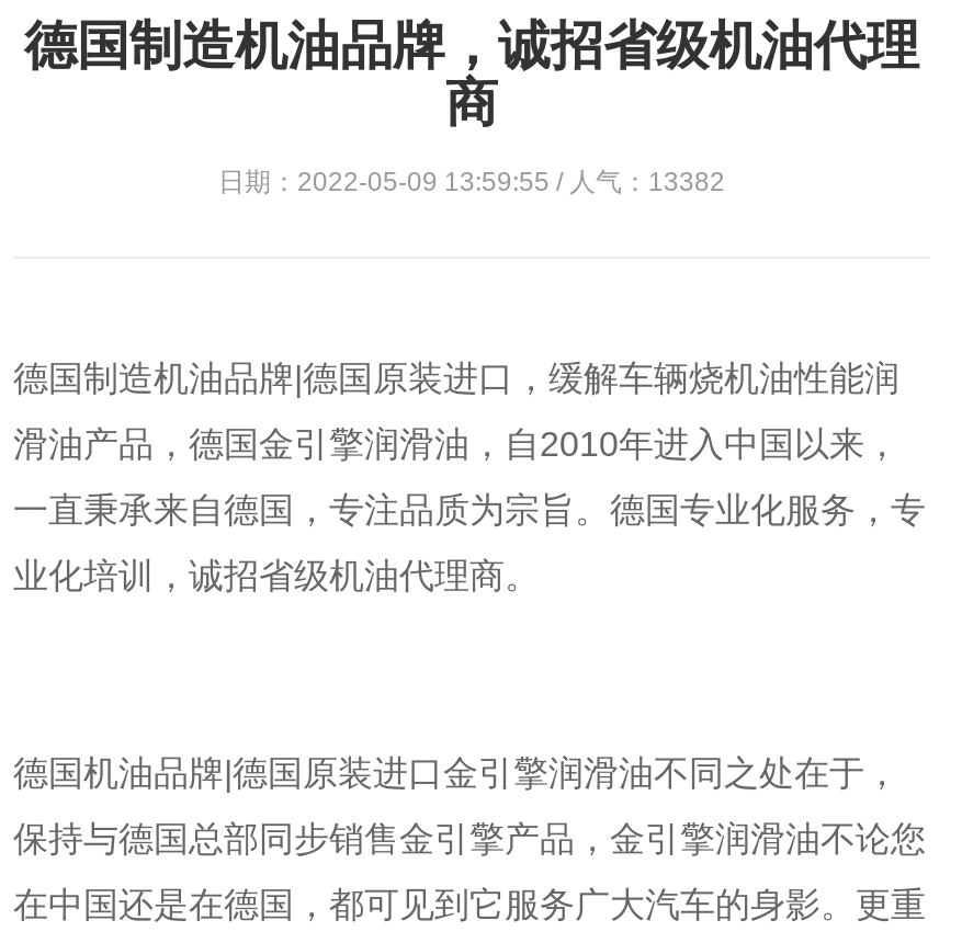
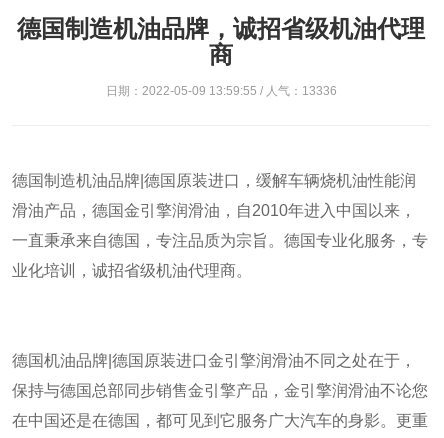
- 日期：2022-05-09 13:59:55 / 人气：13382
+ 日期：2022-05-09 13:59:55 / 人气：13336
